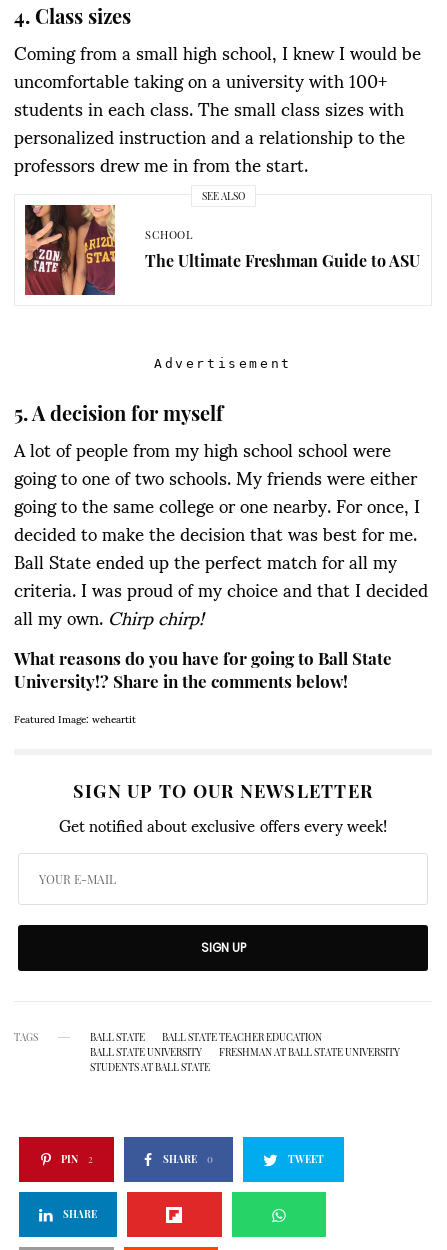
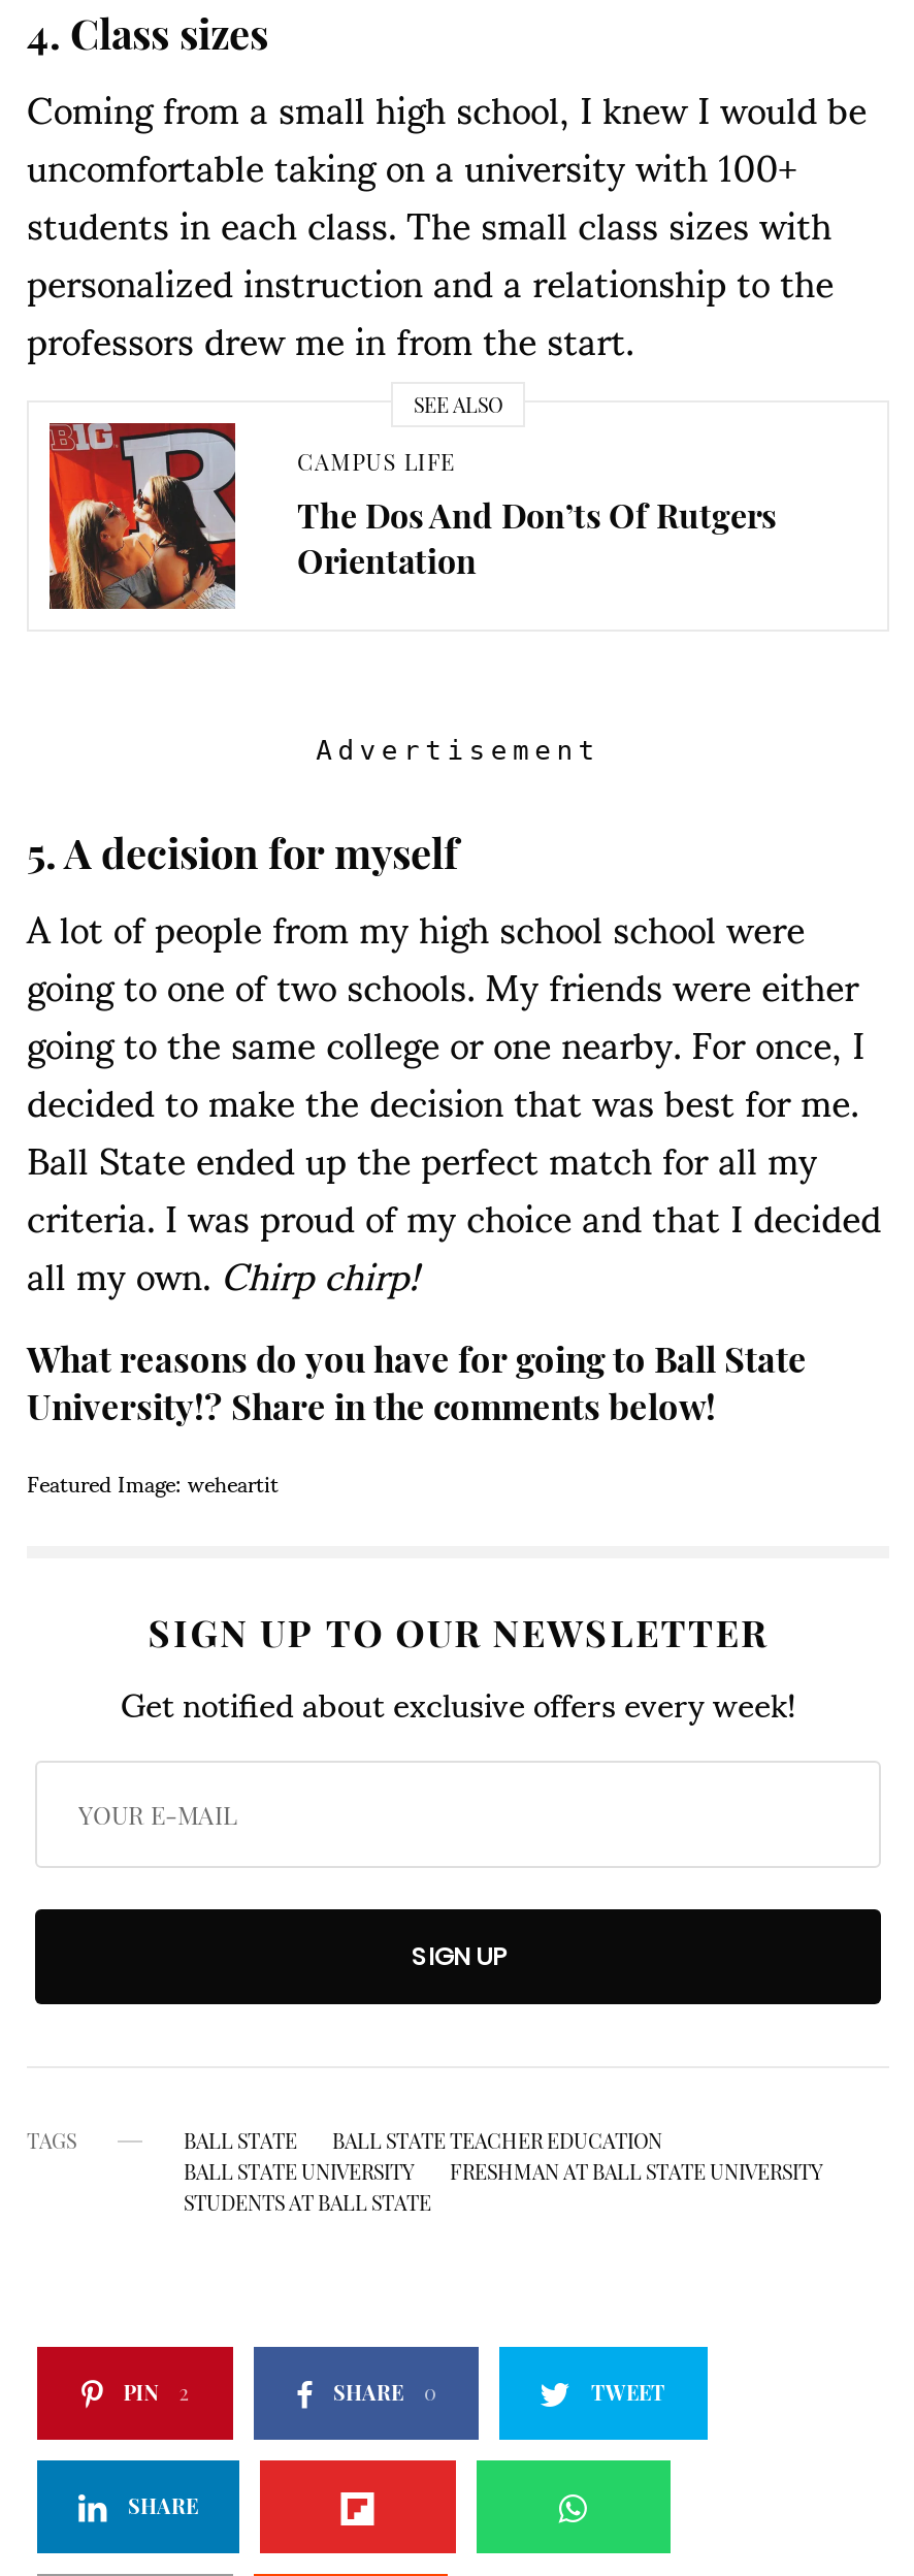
- [image]
- SCHOOL
- The Ultimate Freshman Guide to ASU
+ [image]
+ CAMPUS LIFE
+ The Dos And Don’ts Of Rutgers
+ Orientation
